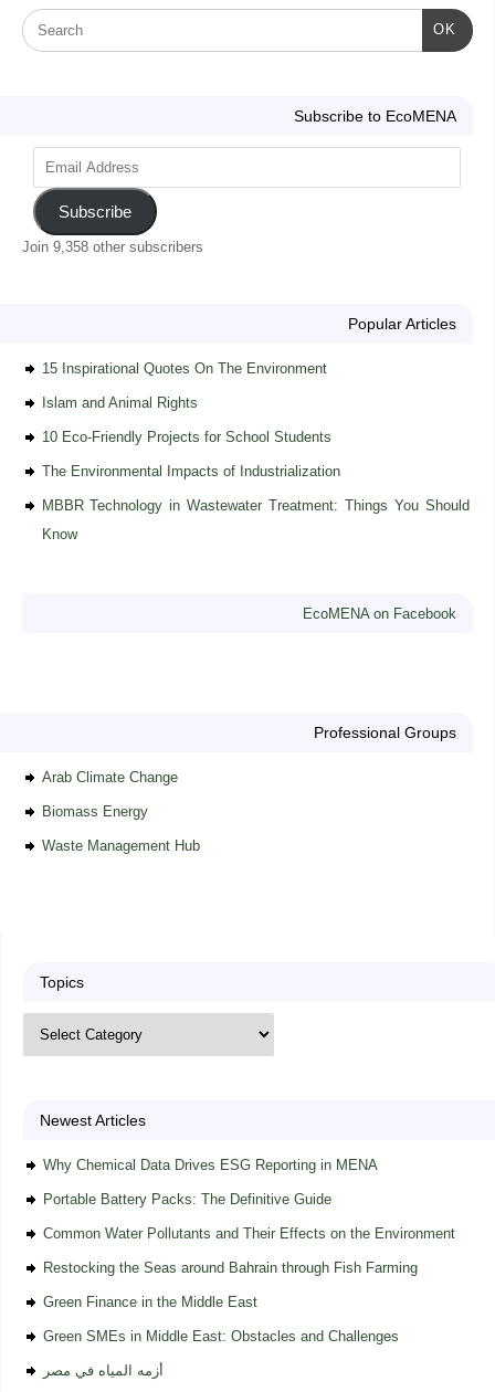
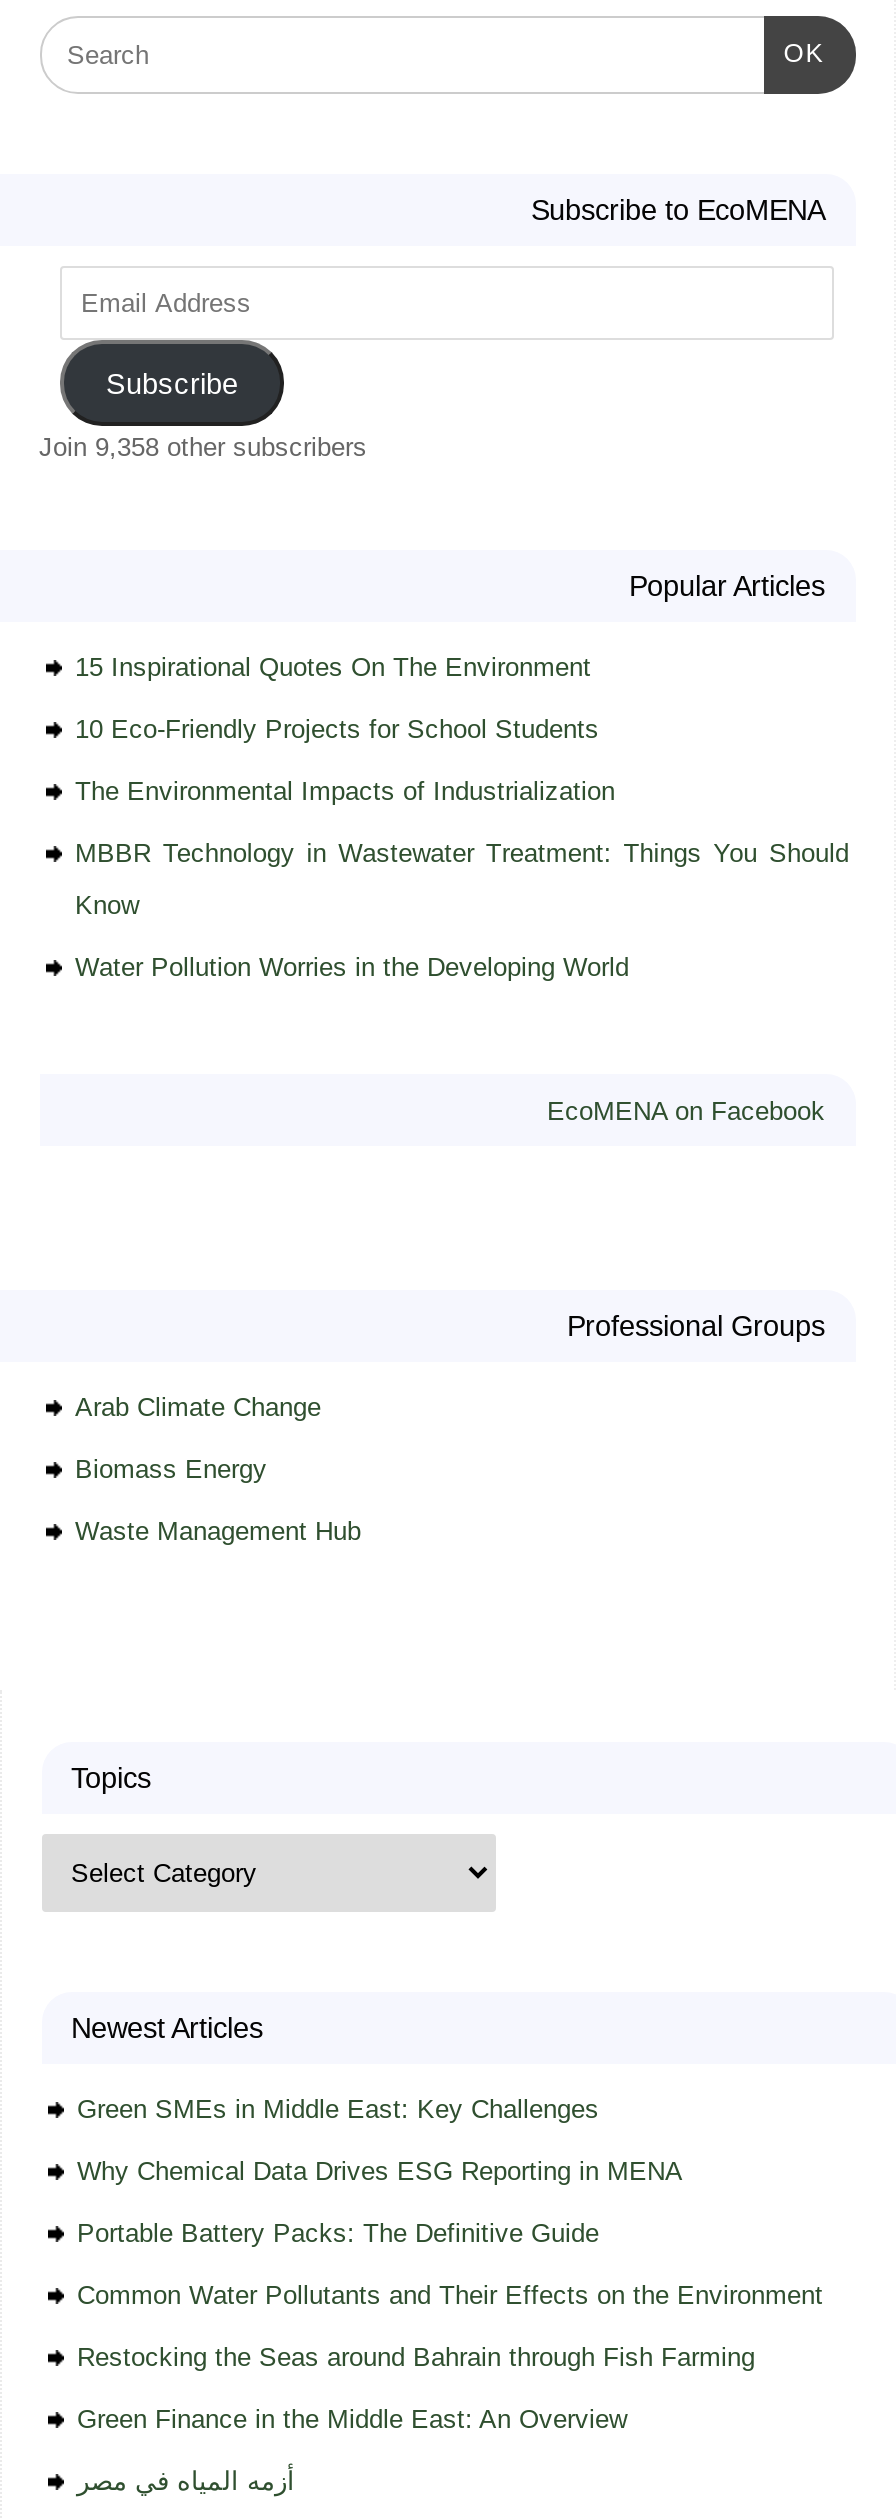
- Islam and Animal Rights

moved up: 10 Eco-Friendly Projects for School Students | The Environmental Impacts of Industrialization | MBBR Technology in Wastewater Treatment: Things You Should | Know

+ Water Pollution Worries in the Developing World

+ Green SMEs in Middle East: Key Challenges

moved down: Why Chemical Data Drives ESG Reporting in MENA | Portable Battery Packs: The Definitive Guide | Common Water Pollutants and Their Effects on the Environment | Restocking the Seas around Bahrain through Fish Farming

- Green Finance in the Middle East
- Green SMEs in Middle East: Obstacles and Challenges
+ Green Finance in the Middle East: An Overview
